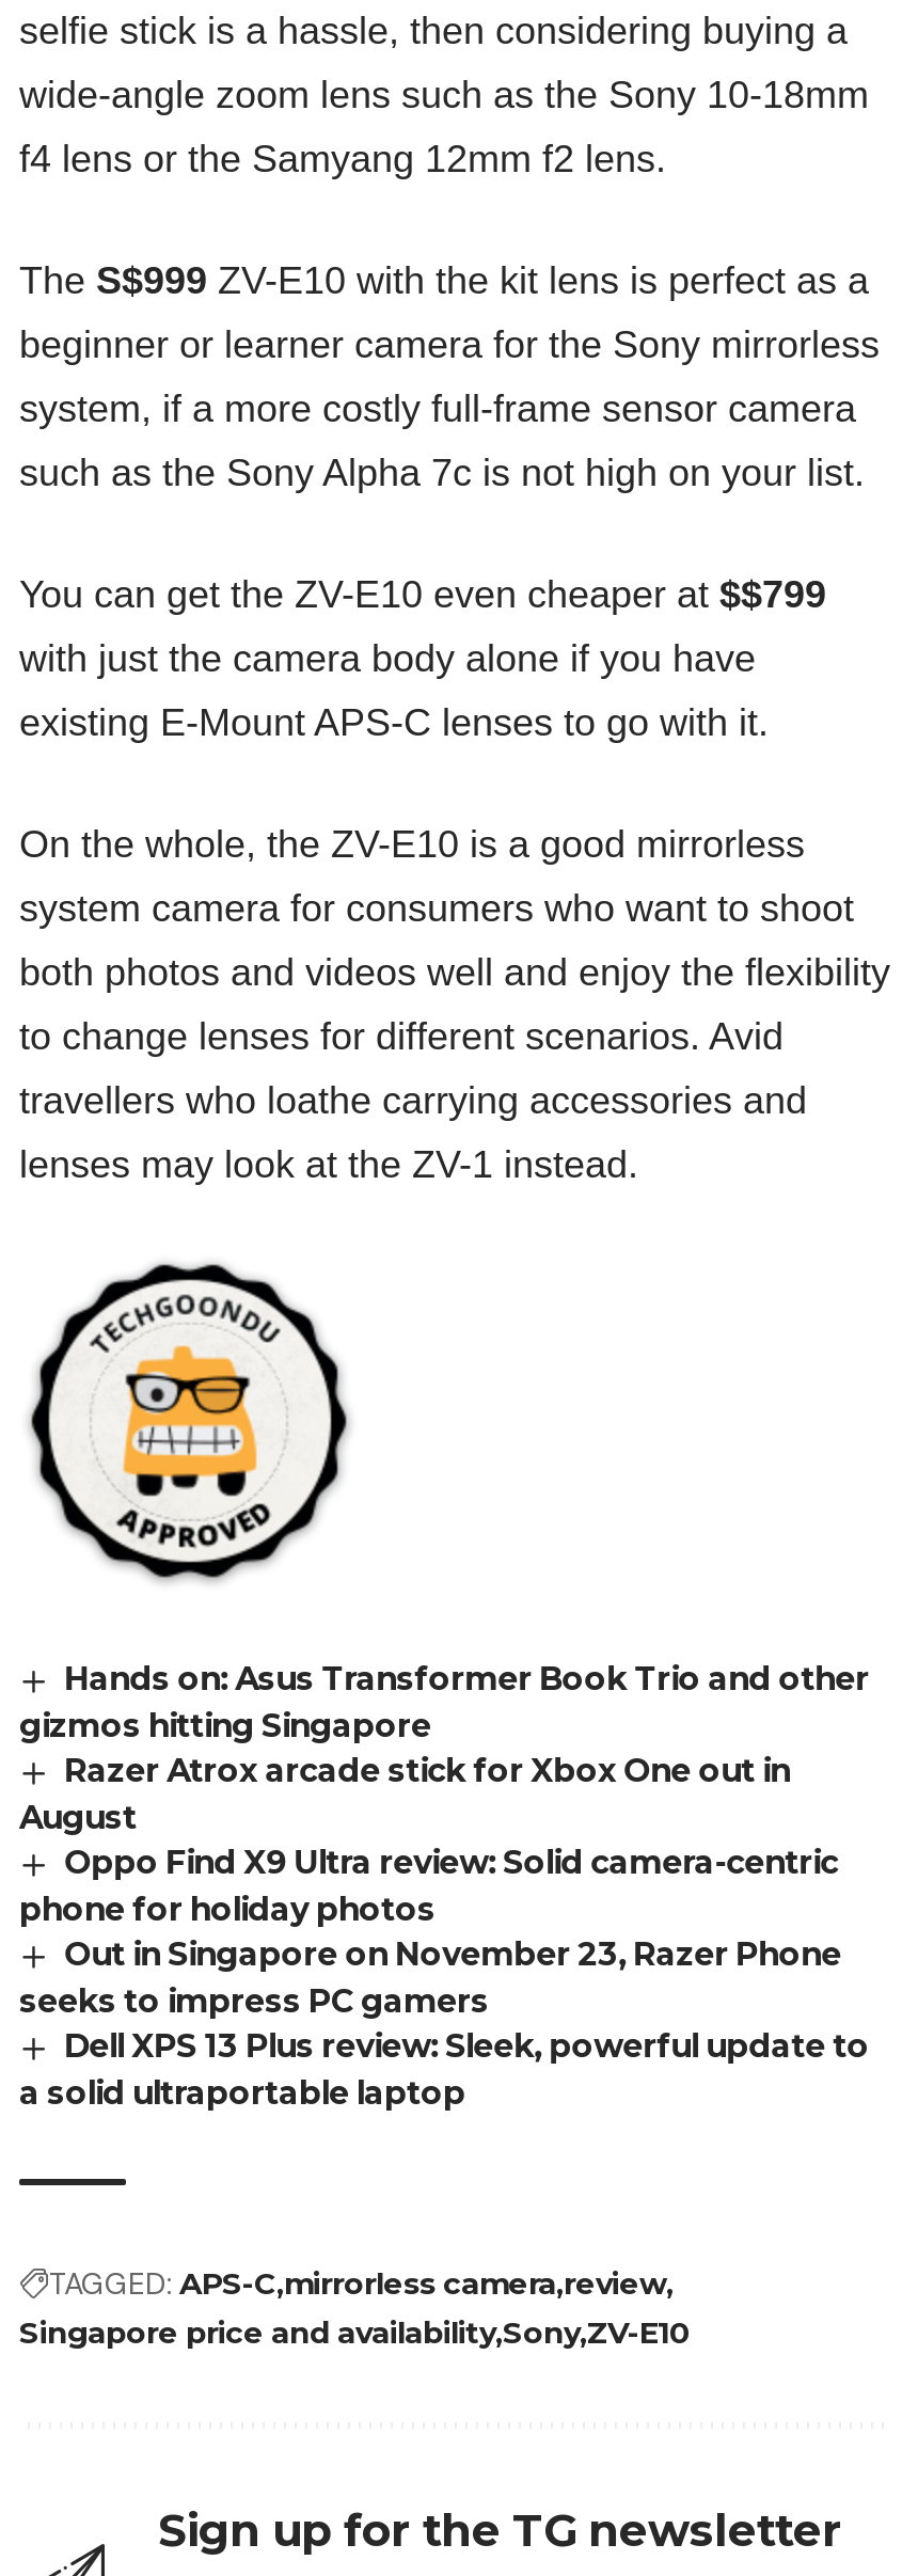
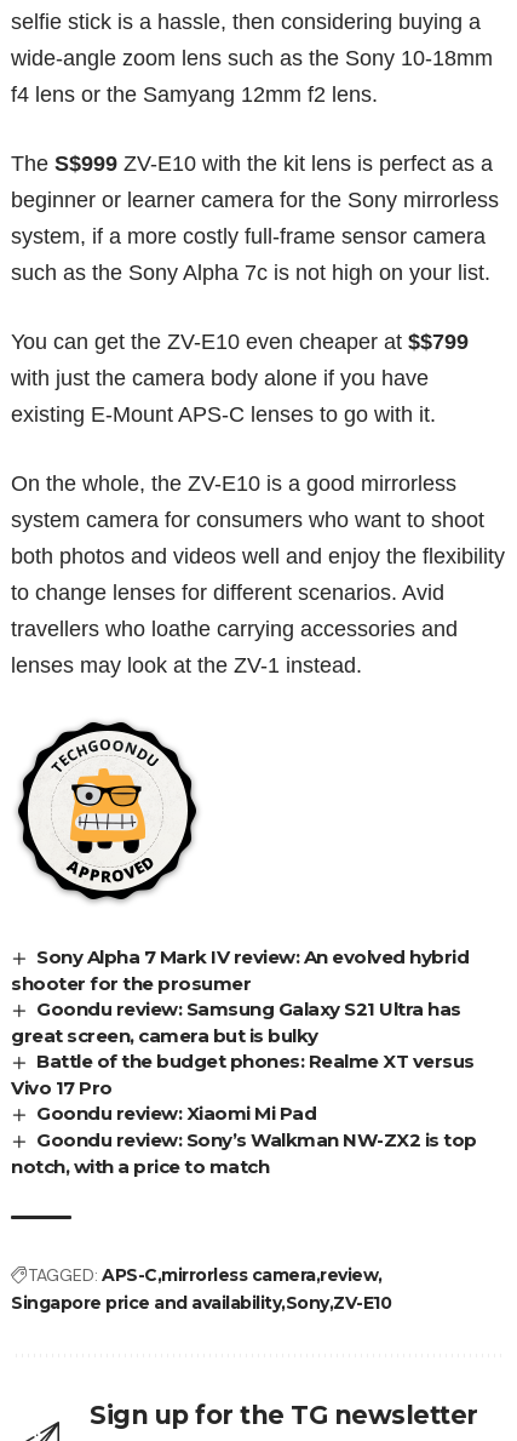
- Hands on: Asus Transformer Book Trio and other
- gizmos hitting Singapore
- Razer Atrox arcade stick for Xbox One out in
- August
- Oppo Find X9 Ultra review: Solid camera-centric
- phone for holiday photos
- Out in Singapore on November 23, Razer Phone
- seeks to impress PC gamers
- Dell XPS 13 Plus review: Sleek, powerful update to
- a solid ultraportable laptop
+ Sony Alpha 7 Mark IV review: An evolved hybrid
+ shooter for the prosumer
+ Goondu review: Samsung Galaxy S21 Ultra has
+ great screen, camera but is bulky
+ Battle of the budget phones: Realme XT versus
+ Vivo 17 Pro
+ Goondu review: Xiaomi Mi Pad
+ Goondu review: Sony’s Walkman NW-ZX2 is top
+ notch, with a price to match
